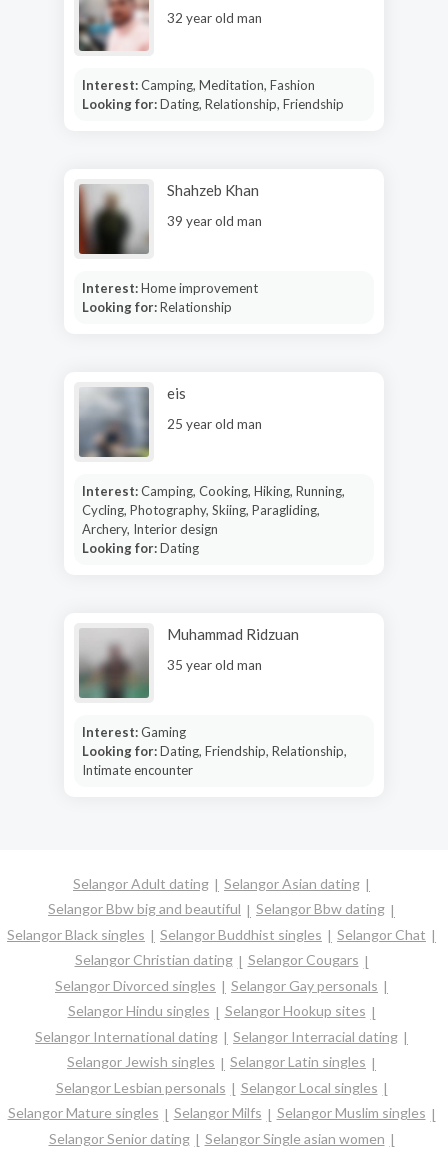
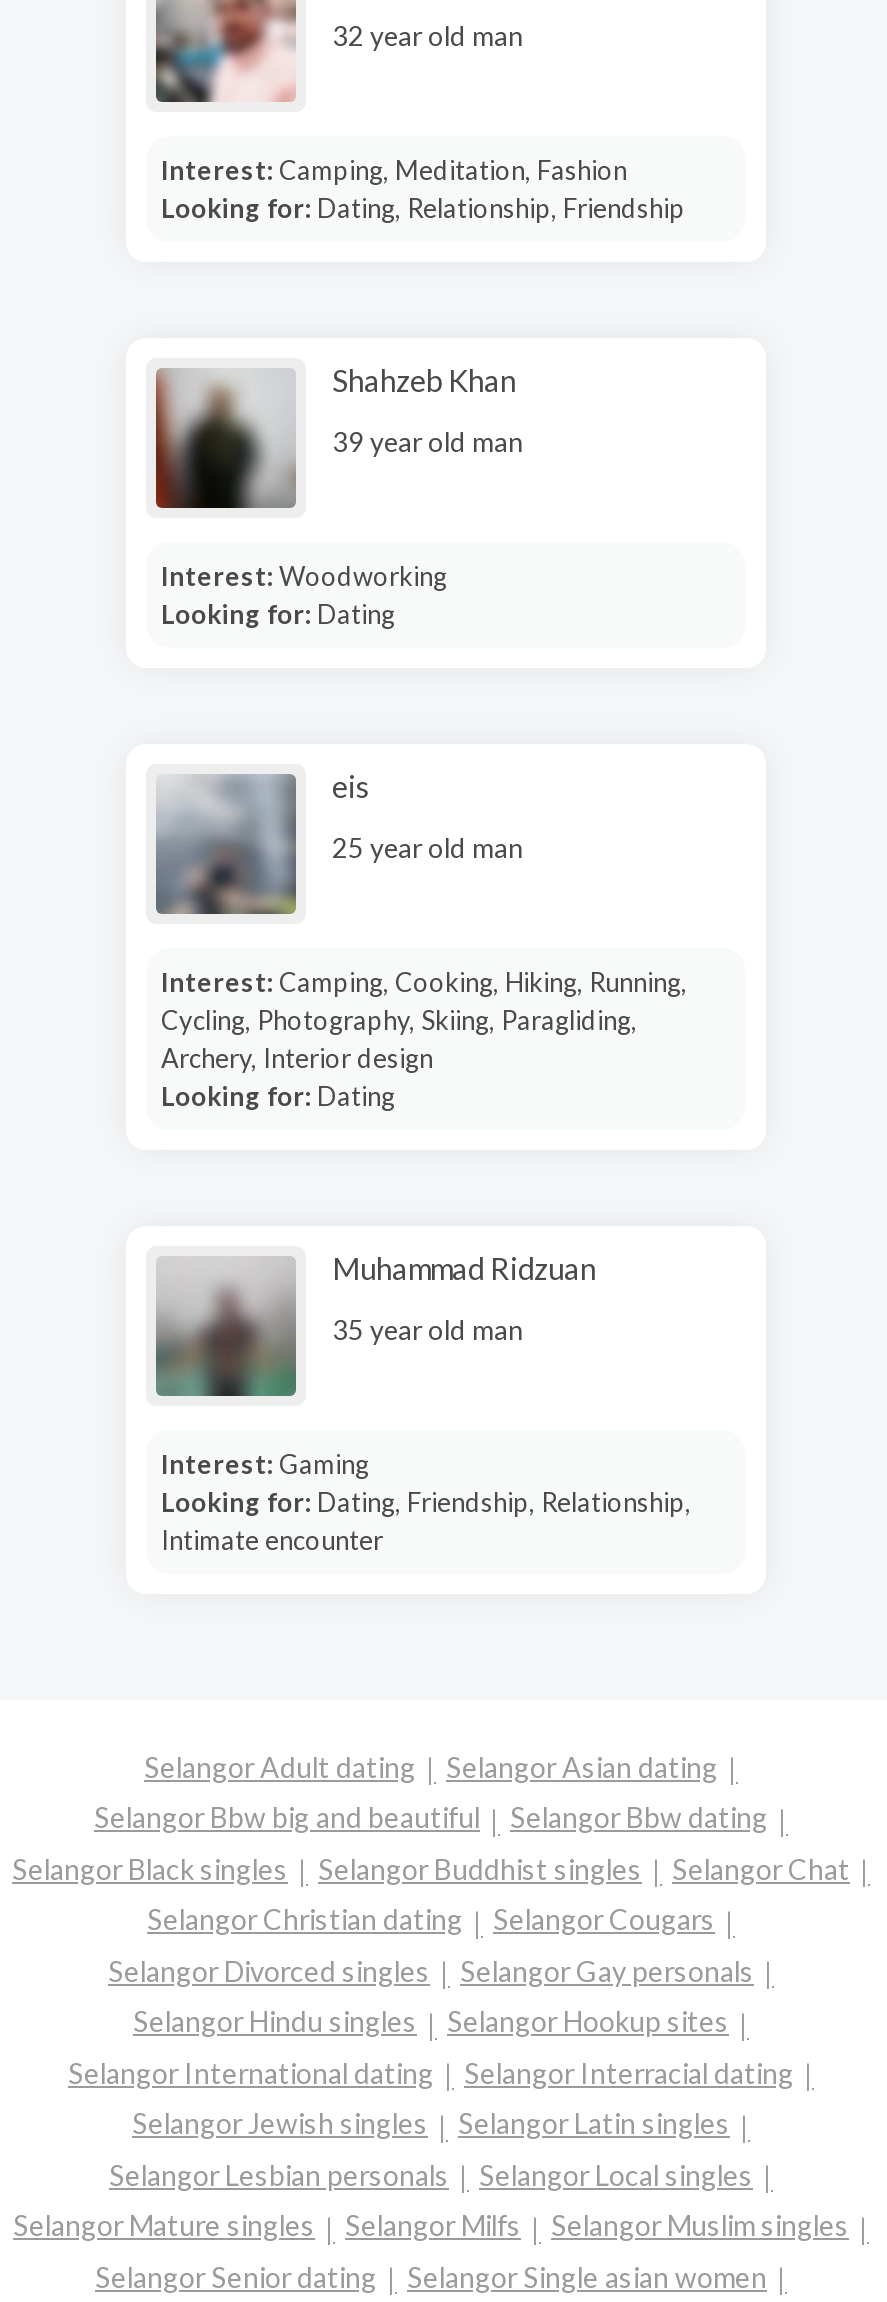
- Interest: Home improvement
- Looking for: Relationship
+ Interest: Woodworking
+ Looking for: Dating
